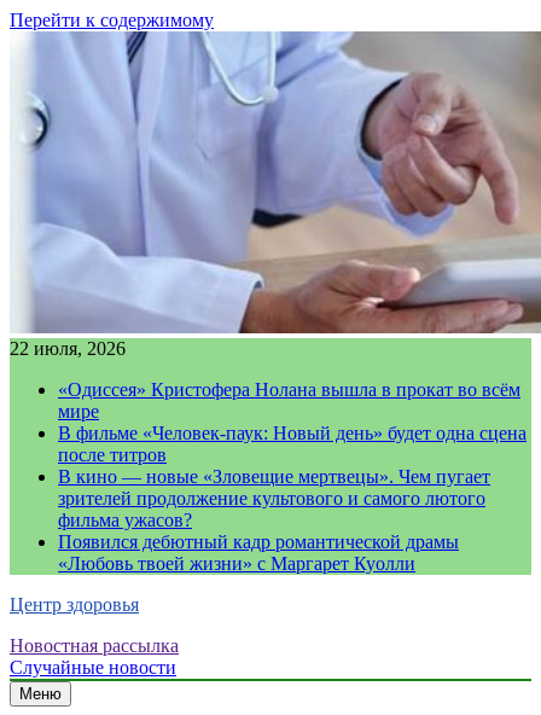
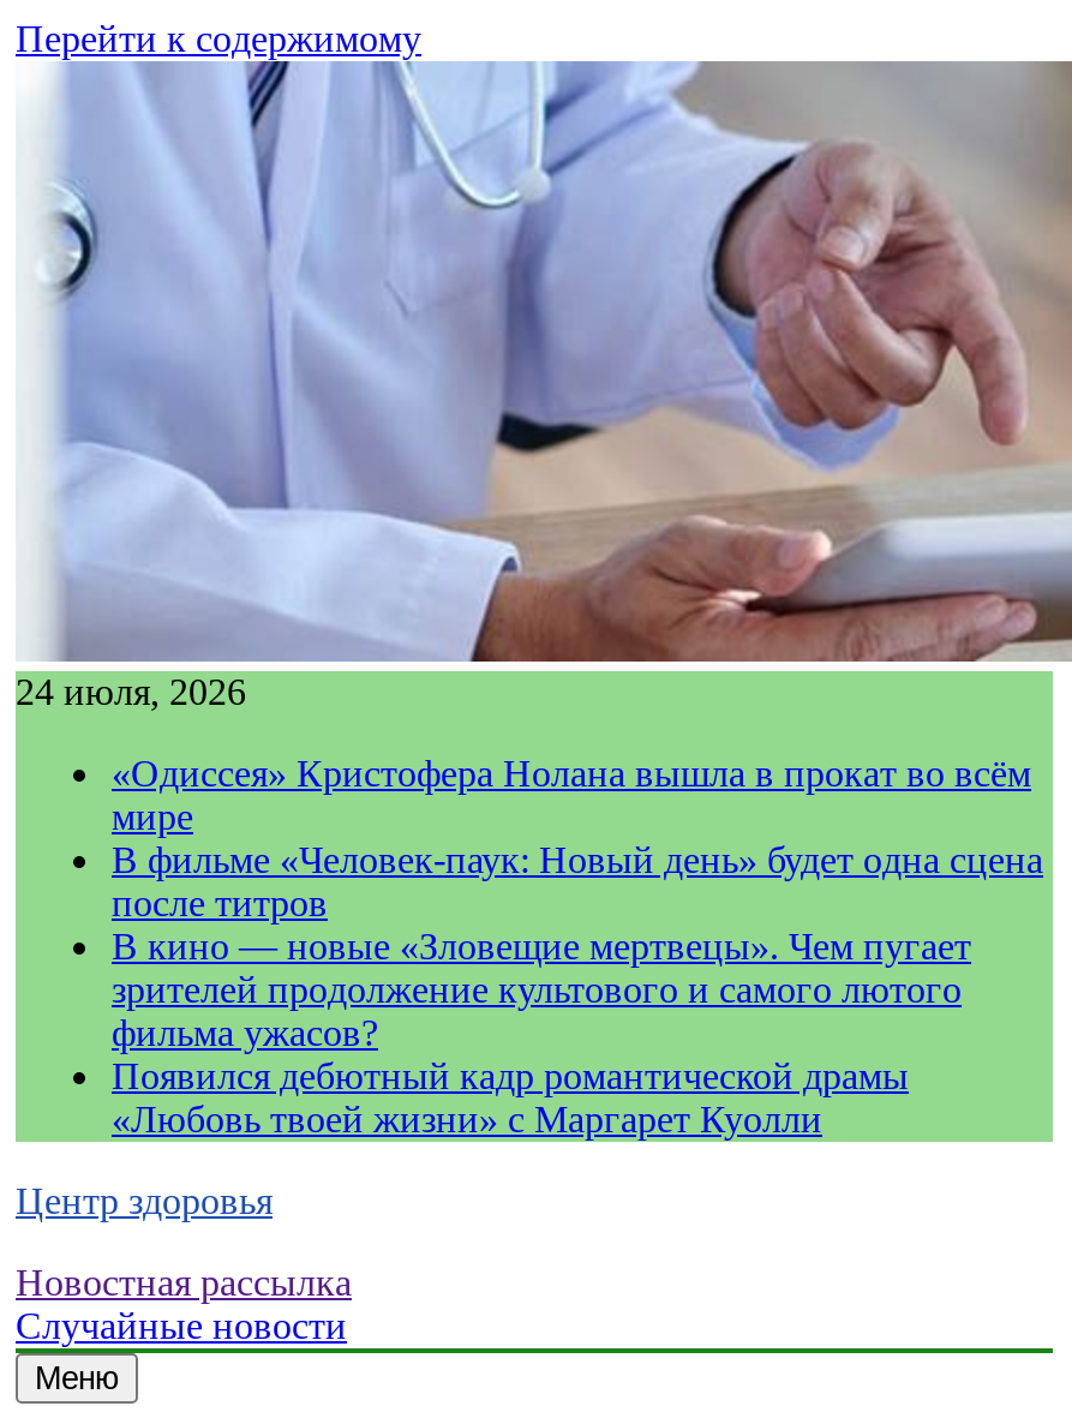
- 22 июля, 2026
+ 24 июля, 2026
